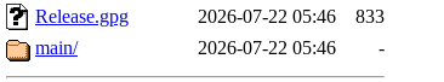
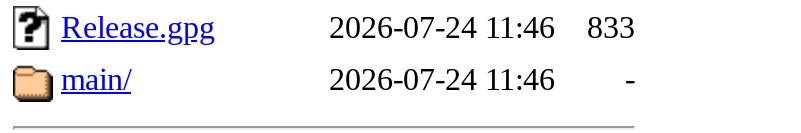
- 2026-07-22 05:46 833
+ 2026-07-24 11:46 833

- 2026-07-22 05:46
+ 2026-07-24 11:46
